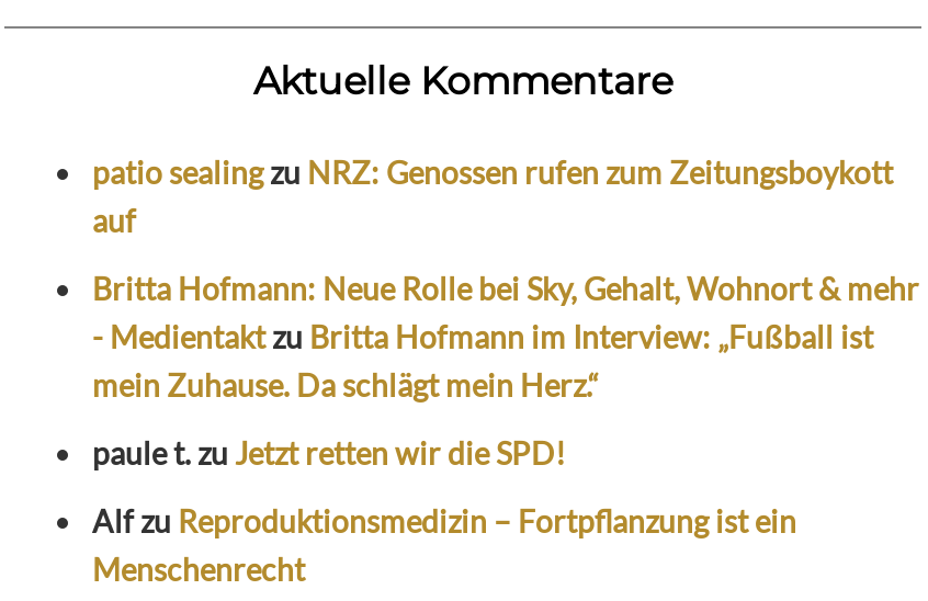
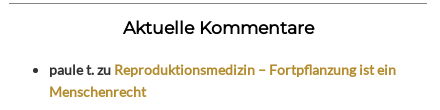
- patio sealing zu NRZ: Genossen rufen zum Zeitungsboykott
- auf
- Britta Hofmann: Neue Rolle bei Sky, Gehalt, Wohnort & mehr
- - Medientakt zu Britta Hofmann im Interview: „Fußball ist
- mein Zuhause. Da schlägt mein Herz.“
- paule t. zu Jetzt retten wir die SPD!
- Alf zu Reproduktionsmedizin – Fortpflanzung ist ein
+ paule t. zu Reproduktionsmedizin – Fortpflanzung ist ein
